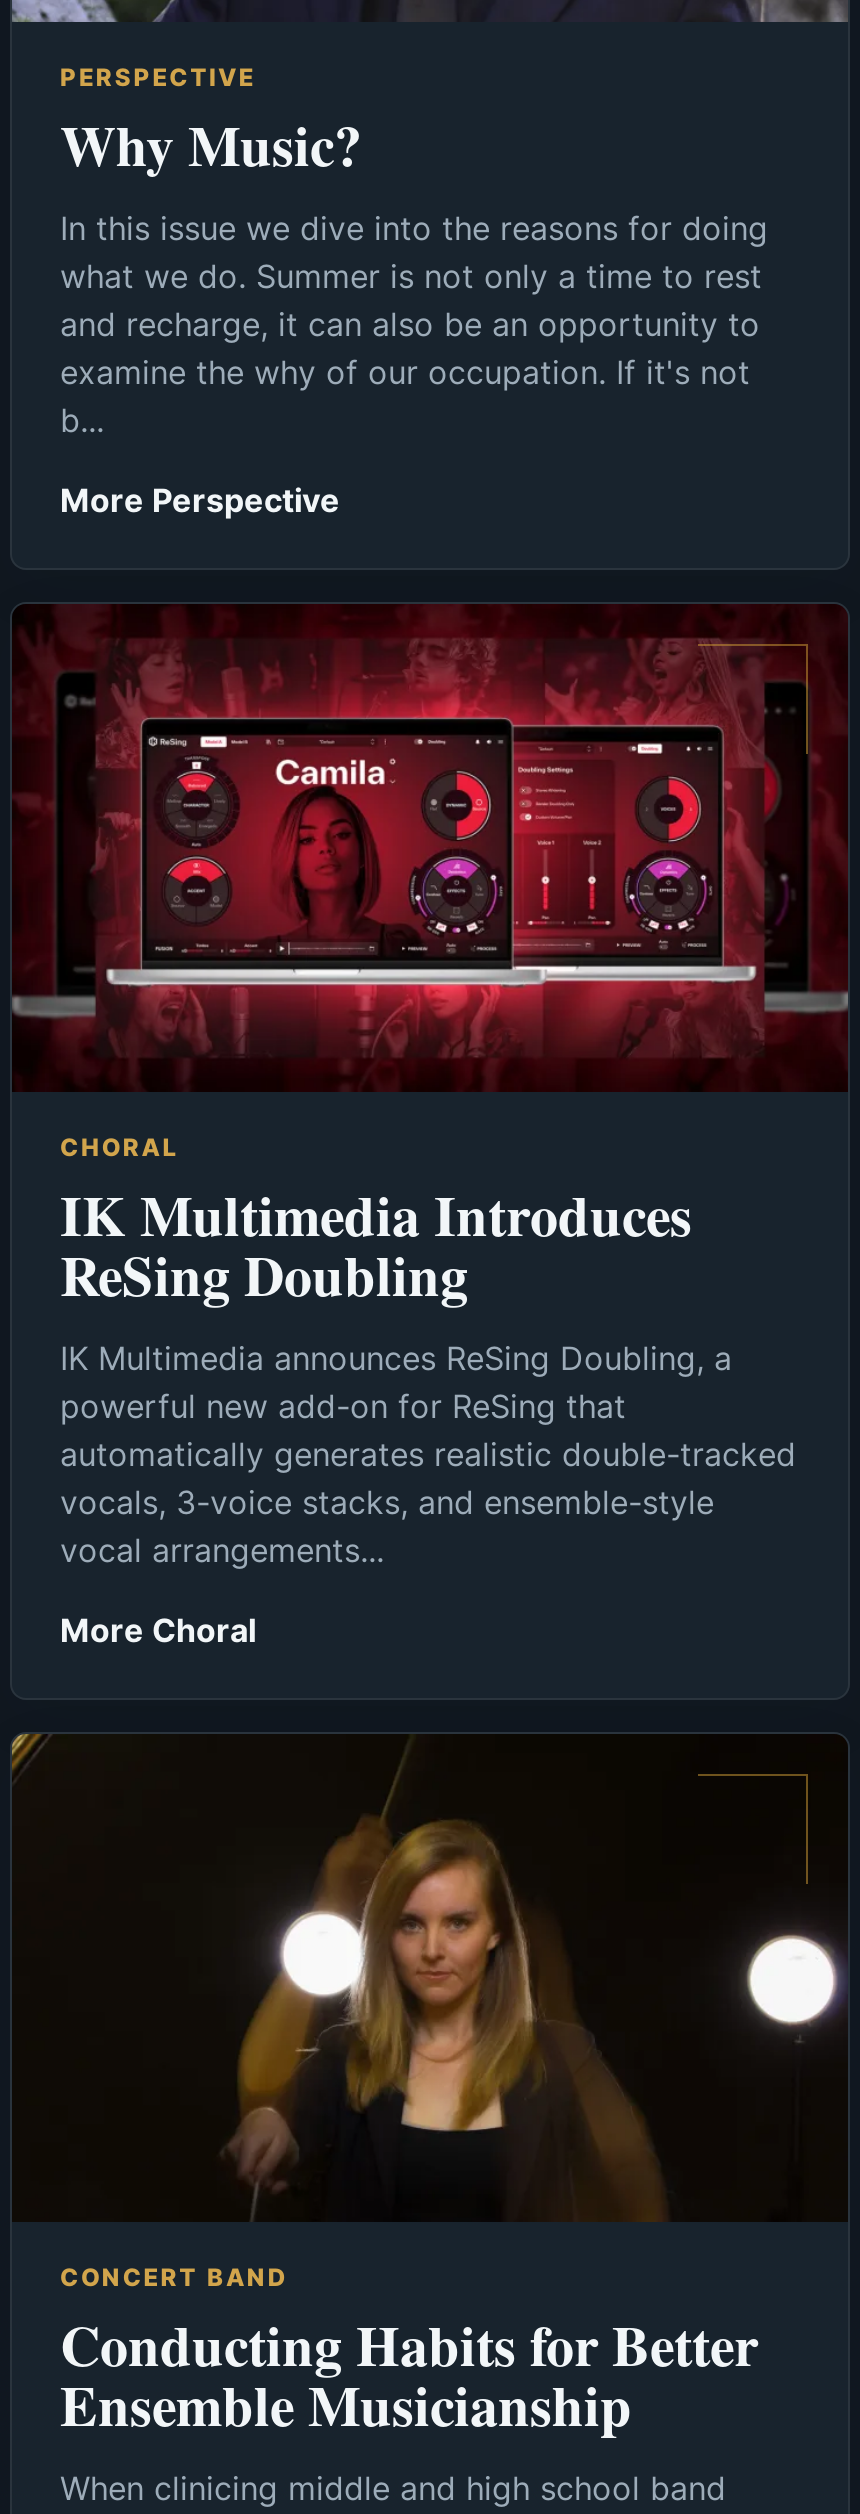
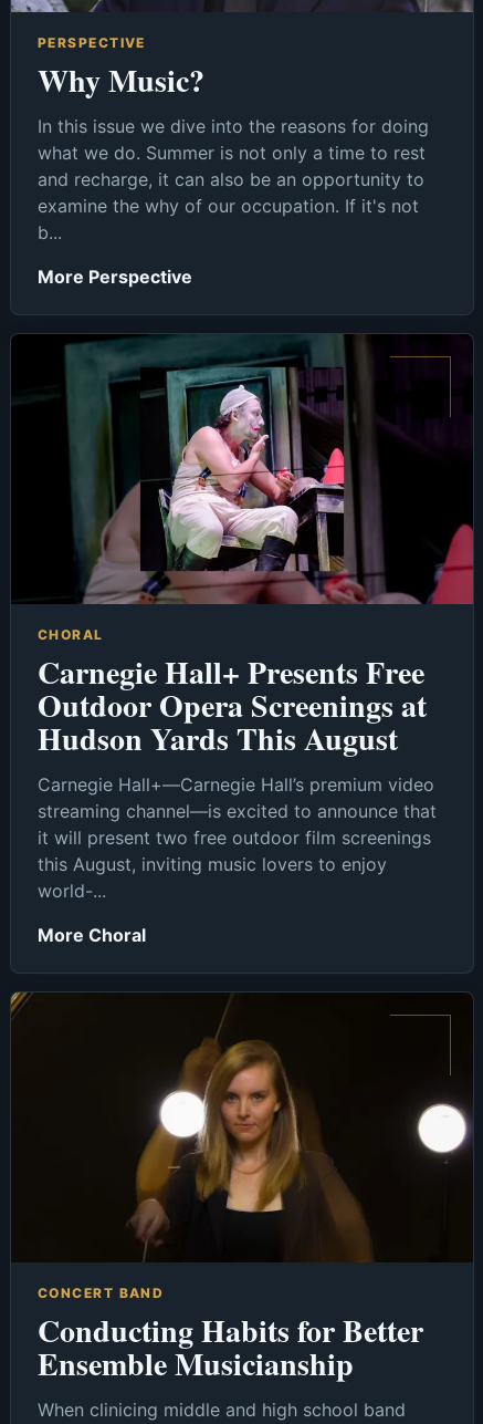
- [image]
+ [image]

- IK Multimedia Introduces
- ReSing Doubling
- IK Multimedia announces ReSing Doubling, a
- powerful new add-on for ReSing that
- automatically generates realistic double-tracked
- vocals, 3-voice stacks, and ensemble-style
- vocal arrangements...
+ Carnegie Hall+ Presents Free
+ Outdoor Opera Screenings at
+ Hudson Yards This August
+ Carnegie Hall+—Carnegie Hall’s premium video
+ streaming channel—is excited to announce that
+ it will present two free outdoor film screenings
+ this August, inviting music lovers to enjoy
+ world-...
